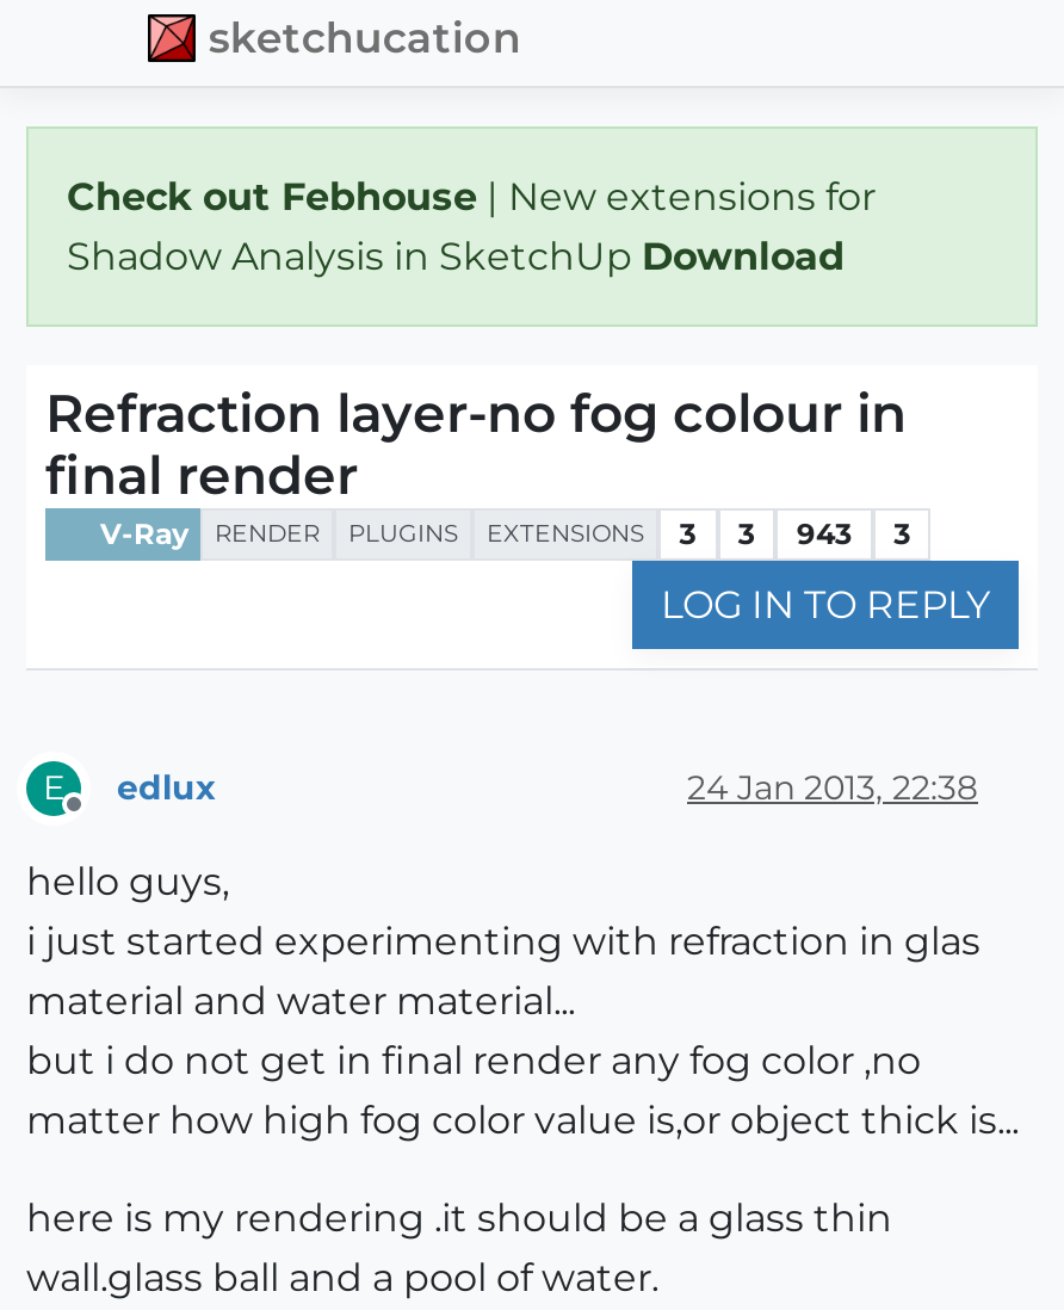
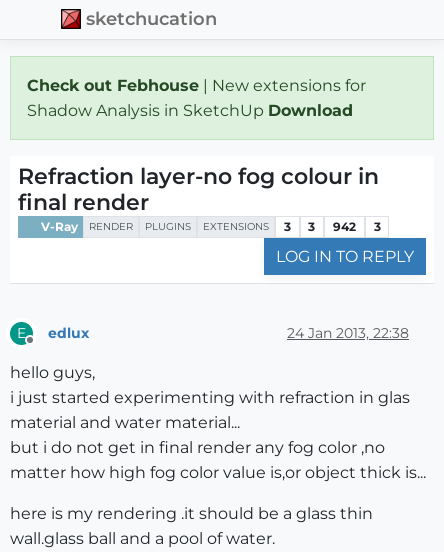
- V-Ray RENDER PLUGINS EXTENSIONS 3 3 943 3
+ V-Ray RENDER PLUGINS EXTENSIONS 3 3 942 3
